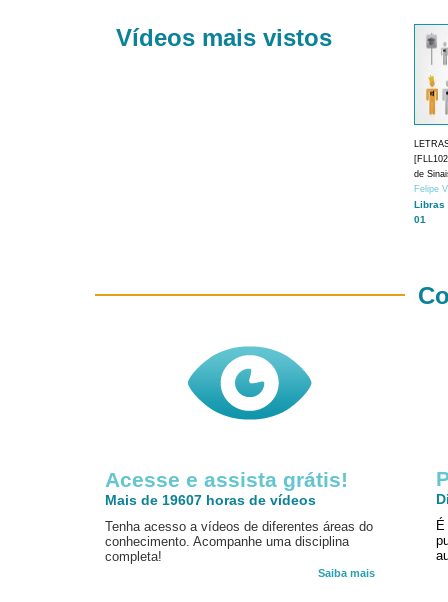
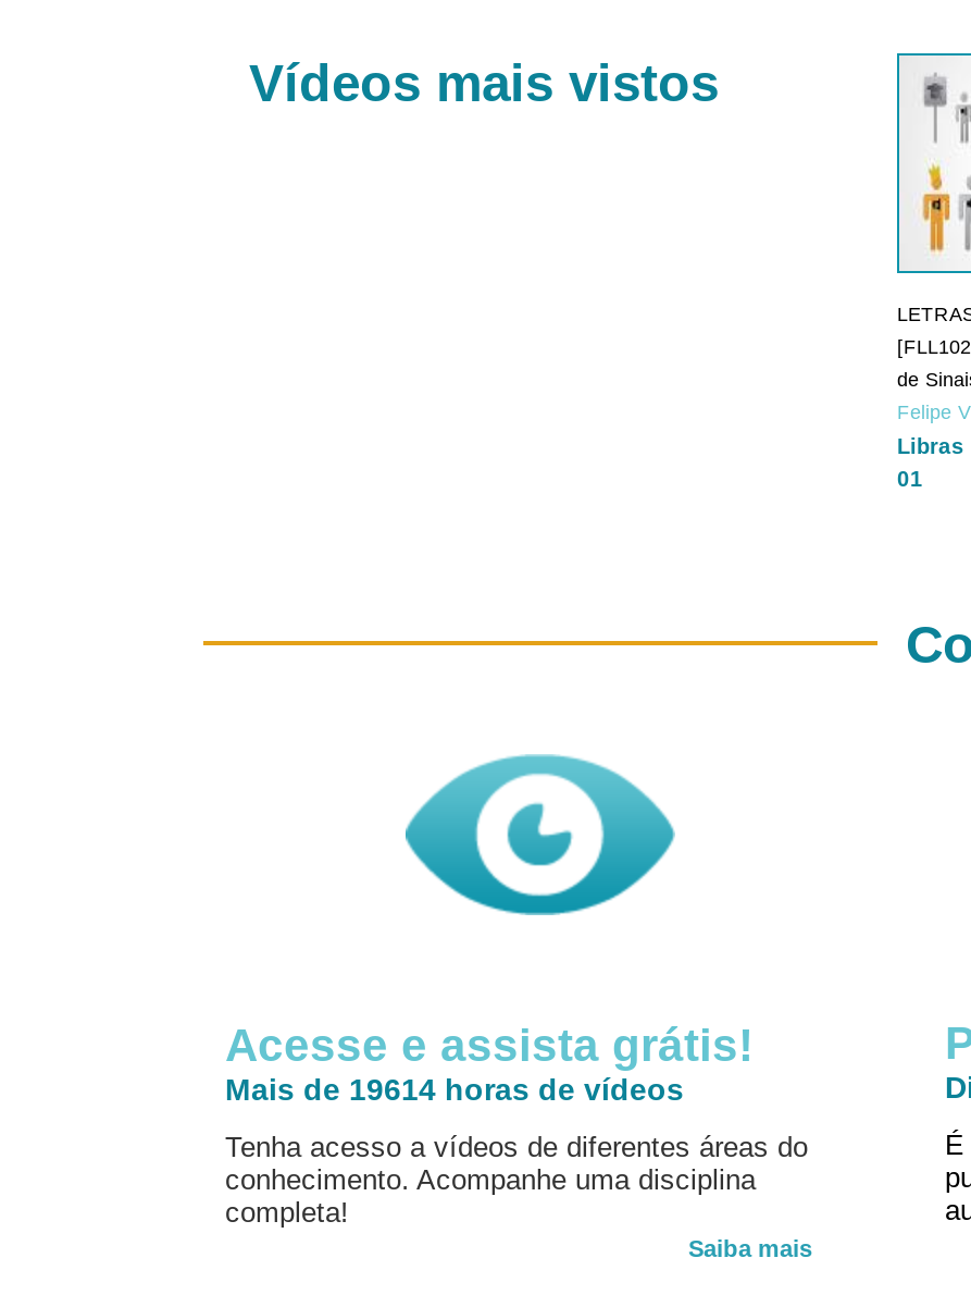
- Mais de 19607 horas de vídeos
+ Mais de 19614 horas de vídeos
